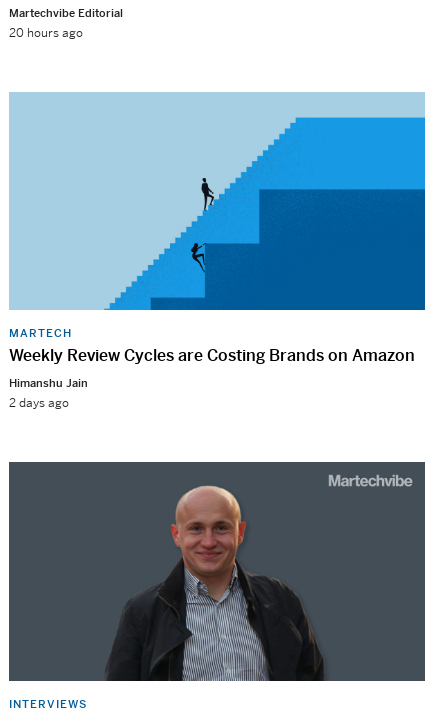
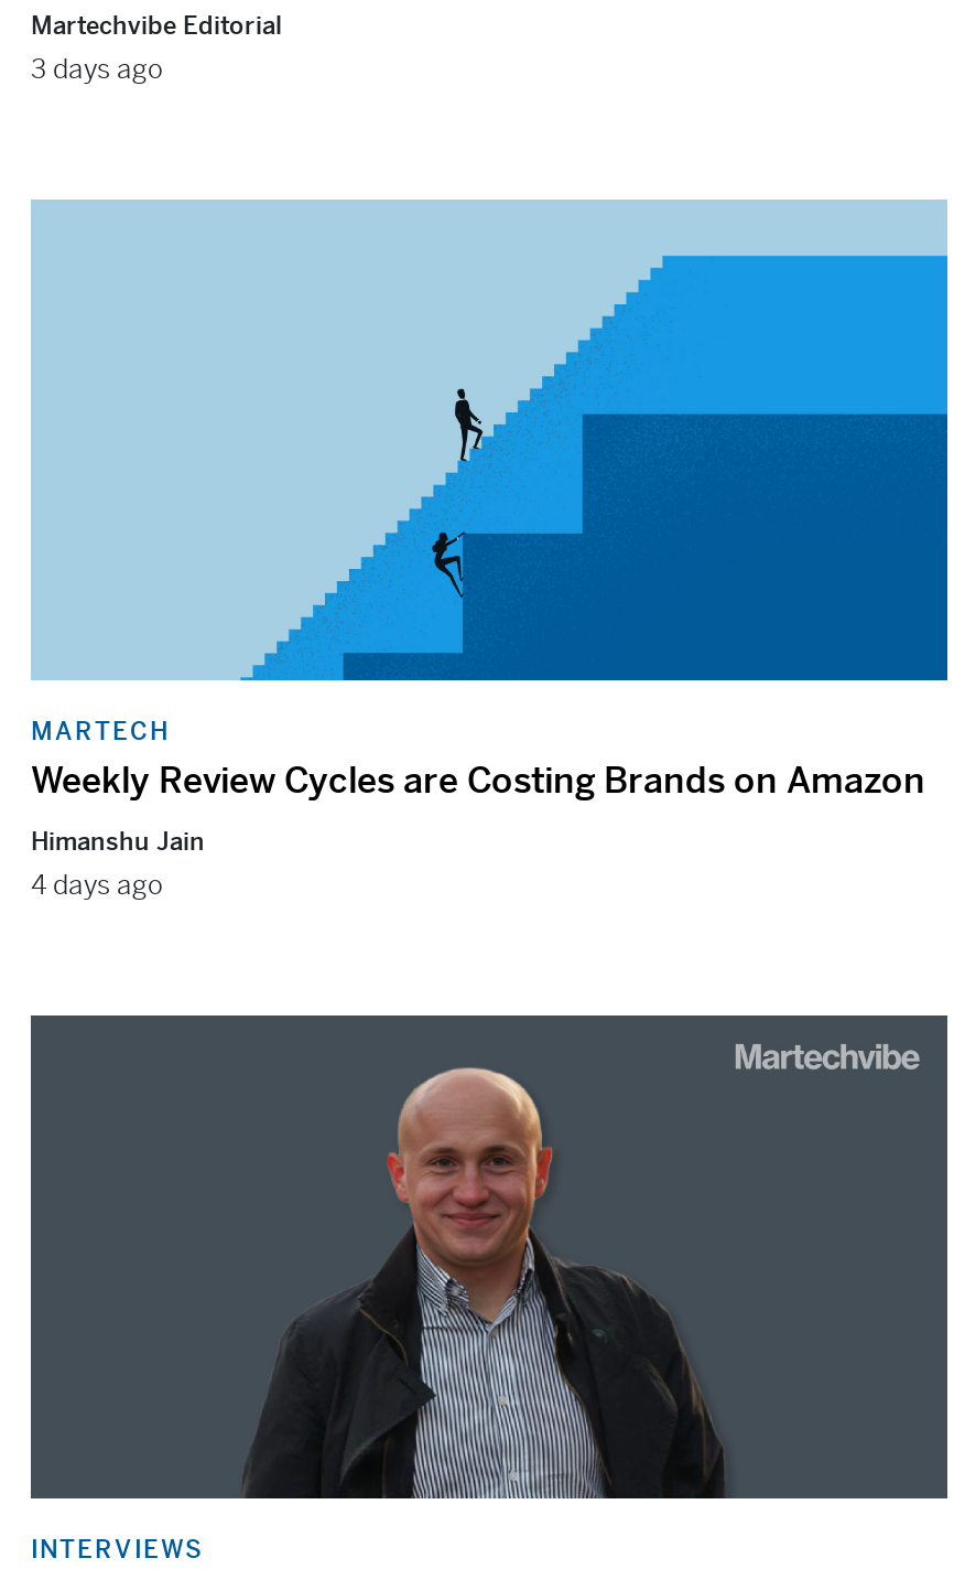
- 20 hours ago
+ 3 days ago

- 2 days ago
+ 4 days ago
